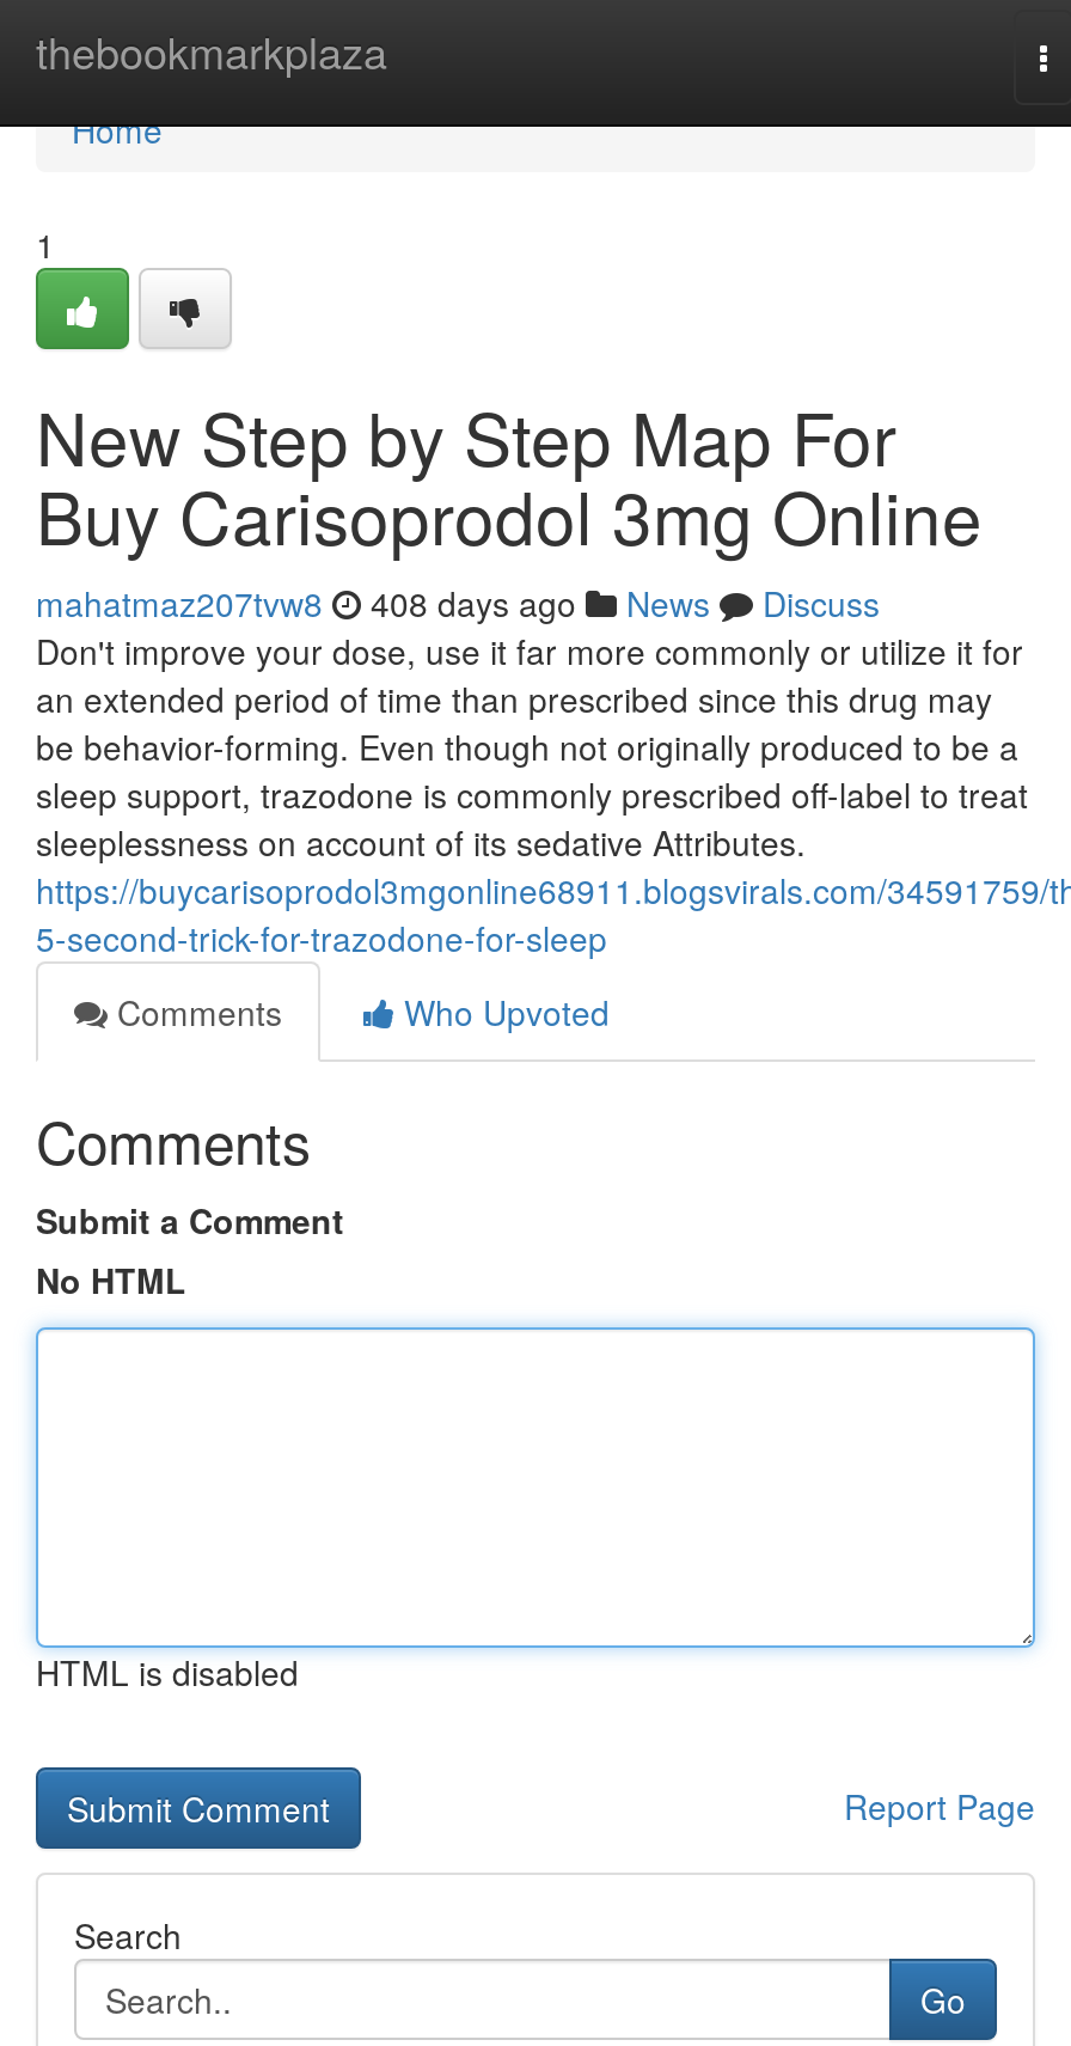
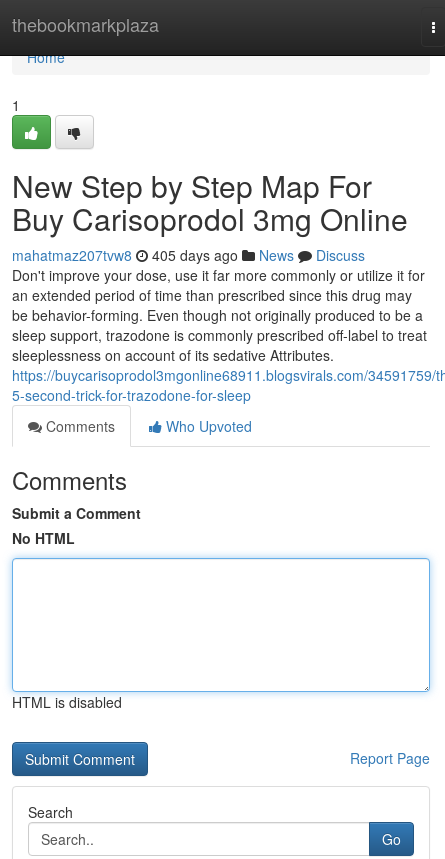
- mahatmaz207tvw8 408 days ago News Discuss
+ mahatmaz207tvw8 405 days ago News Discuss
